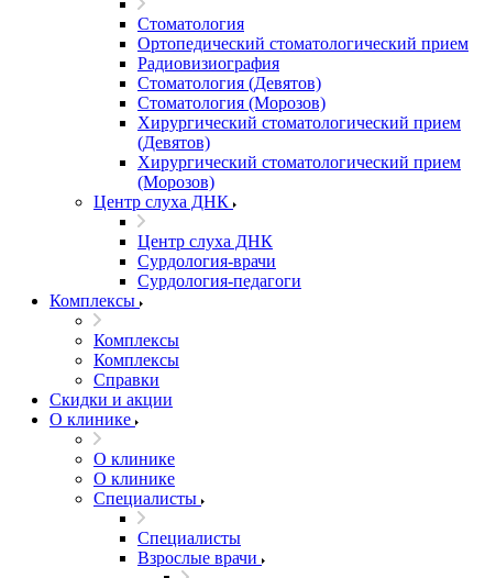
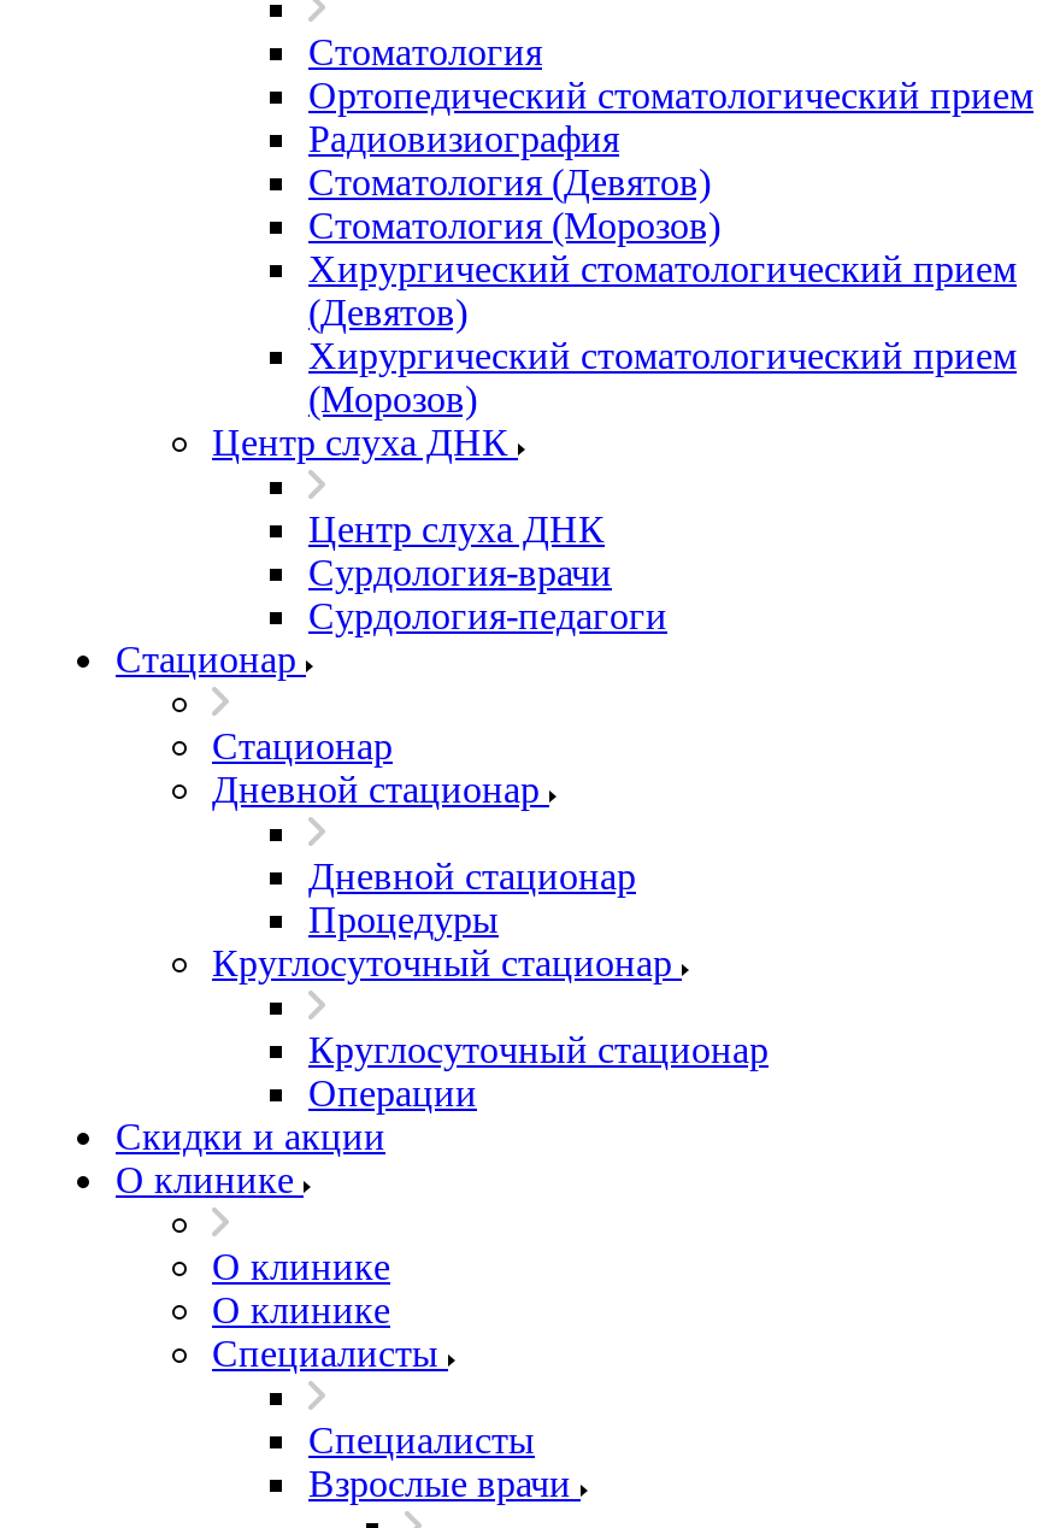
- Комплексы
- Комплексы
- Комплексы
- Справки
+ Стационар
+ Стационар
+ Дневной стационар
+ Дневной стационар
+ Процедуры
+ Круглосуточный стационар
+ Круглосуточный стационар
+ Операции
